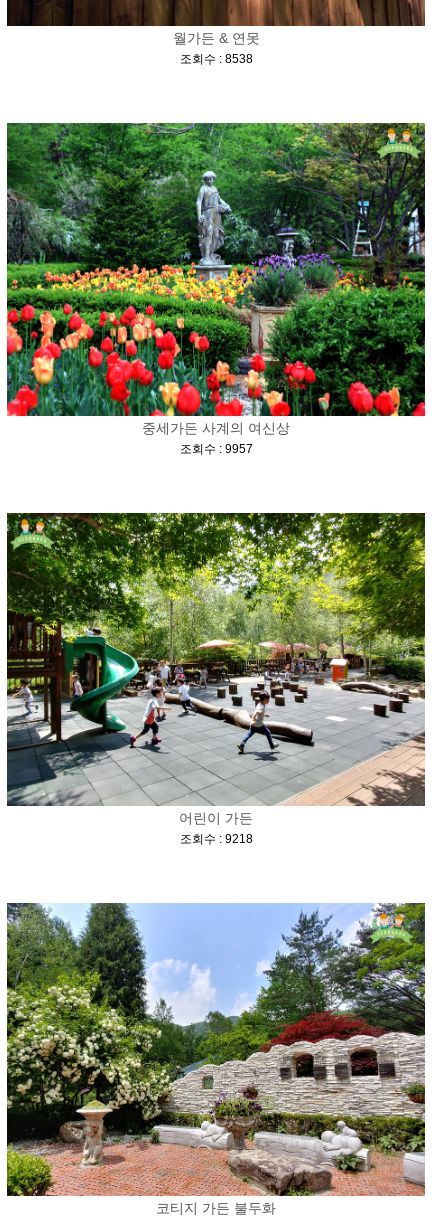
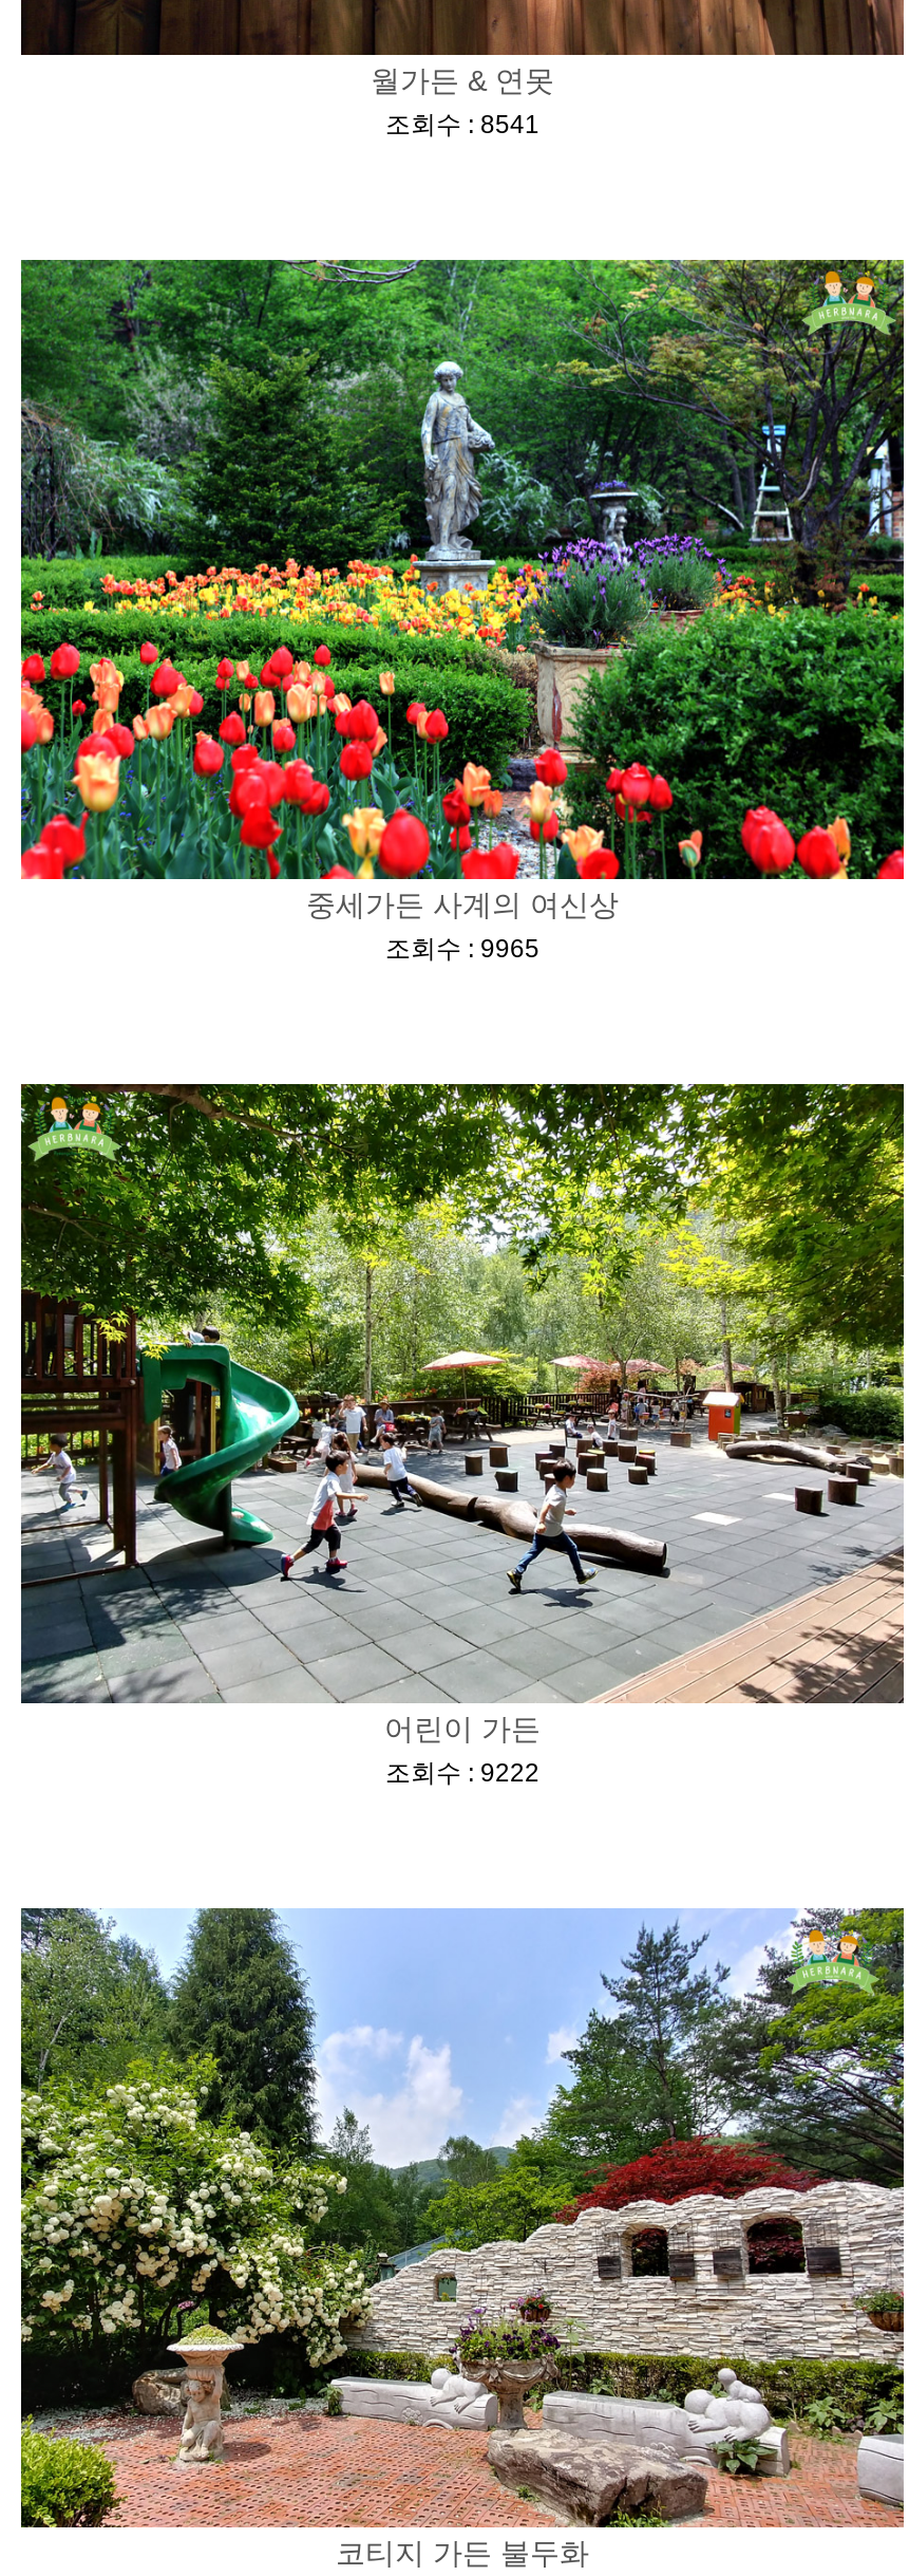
- [조회수 : 8538]
+ [조회수 : 8541]

- [조회수 : 9957]
+ [조회수 : 9965]

- [조회수 : 9218]
+ [조회수 : 9222]
